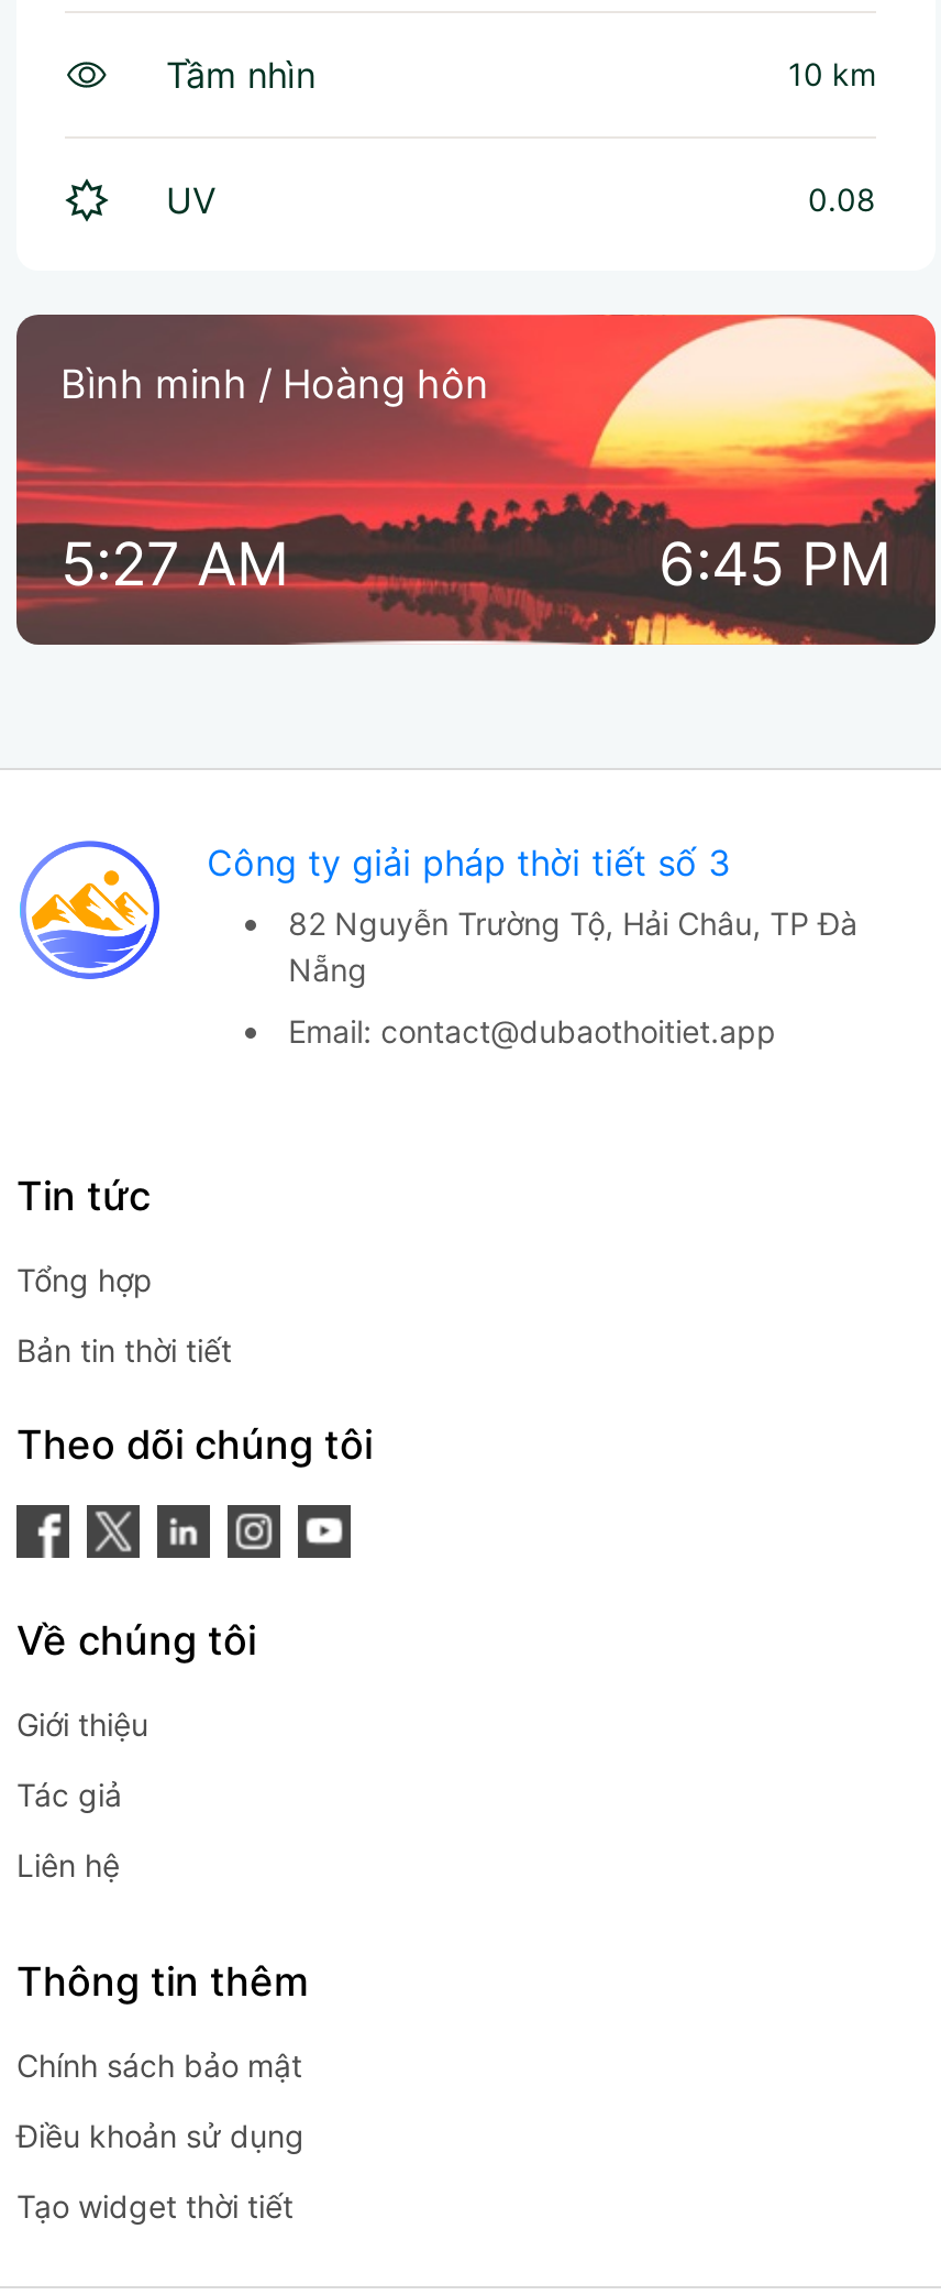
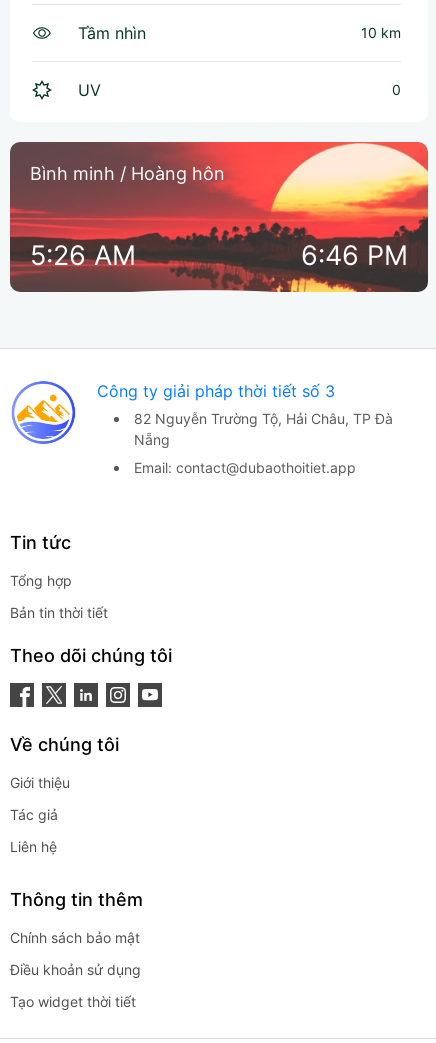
- 0.08
+ 0

- 5:27 AM
+ 5:26 AM

- 6:45 PM
+ 6:46 PM
